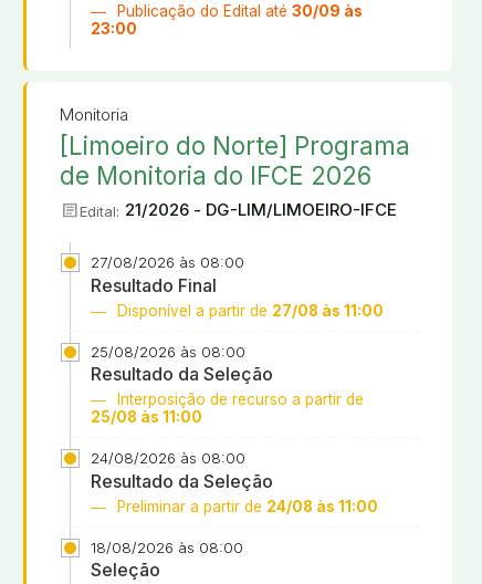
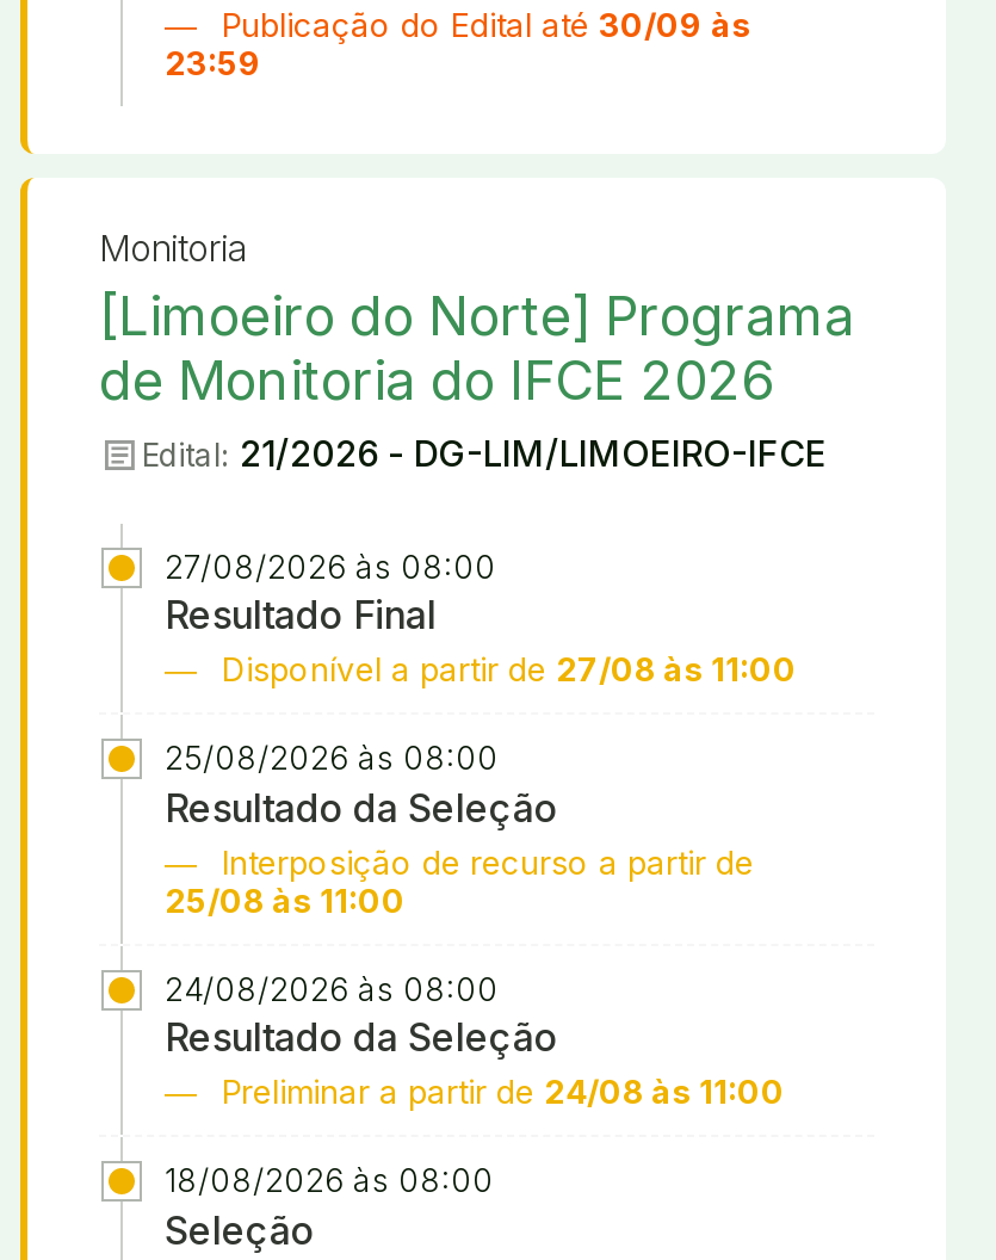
- 23:00
+ 23:59
